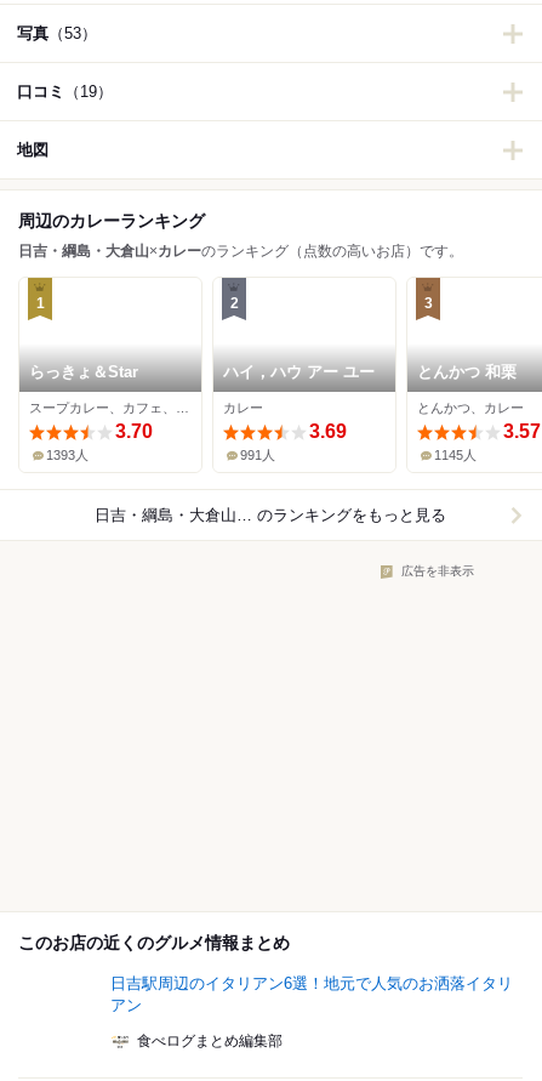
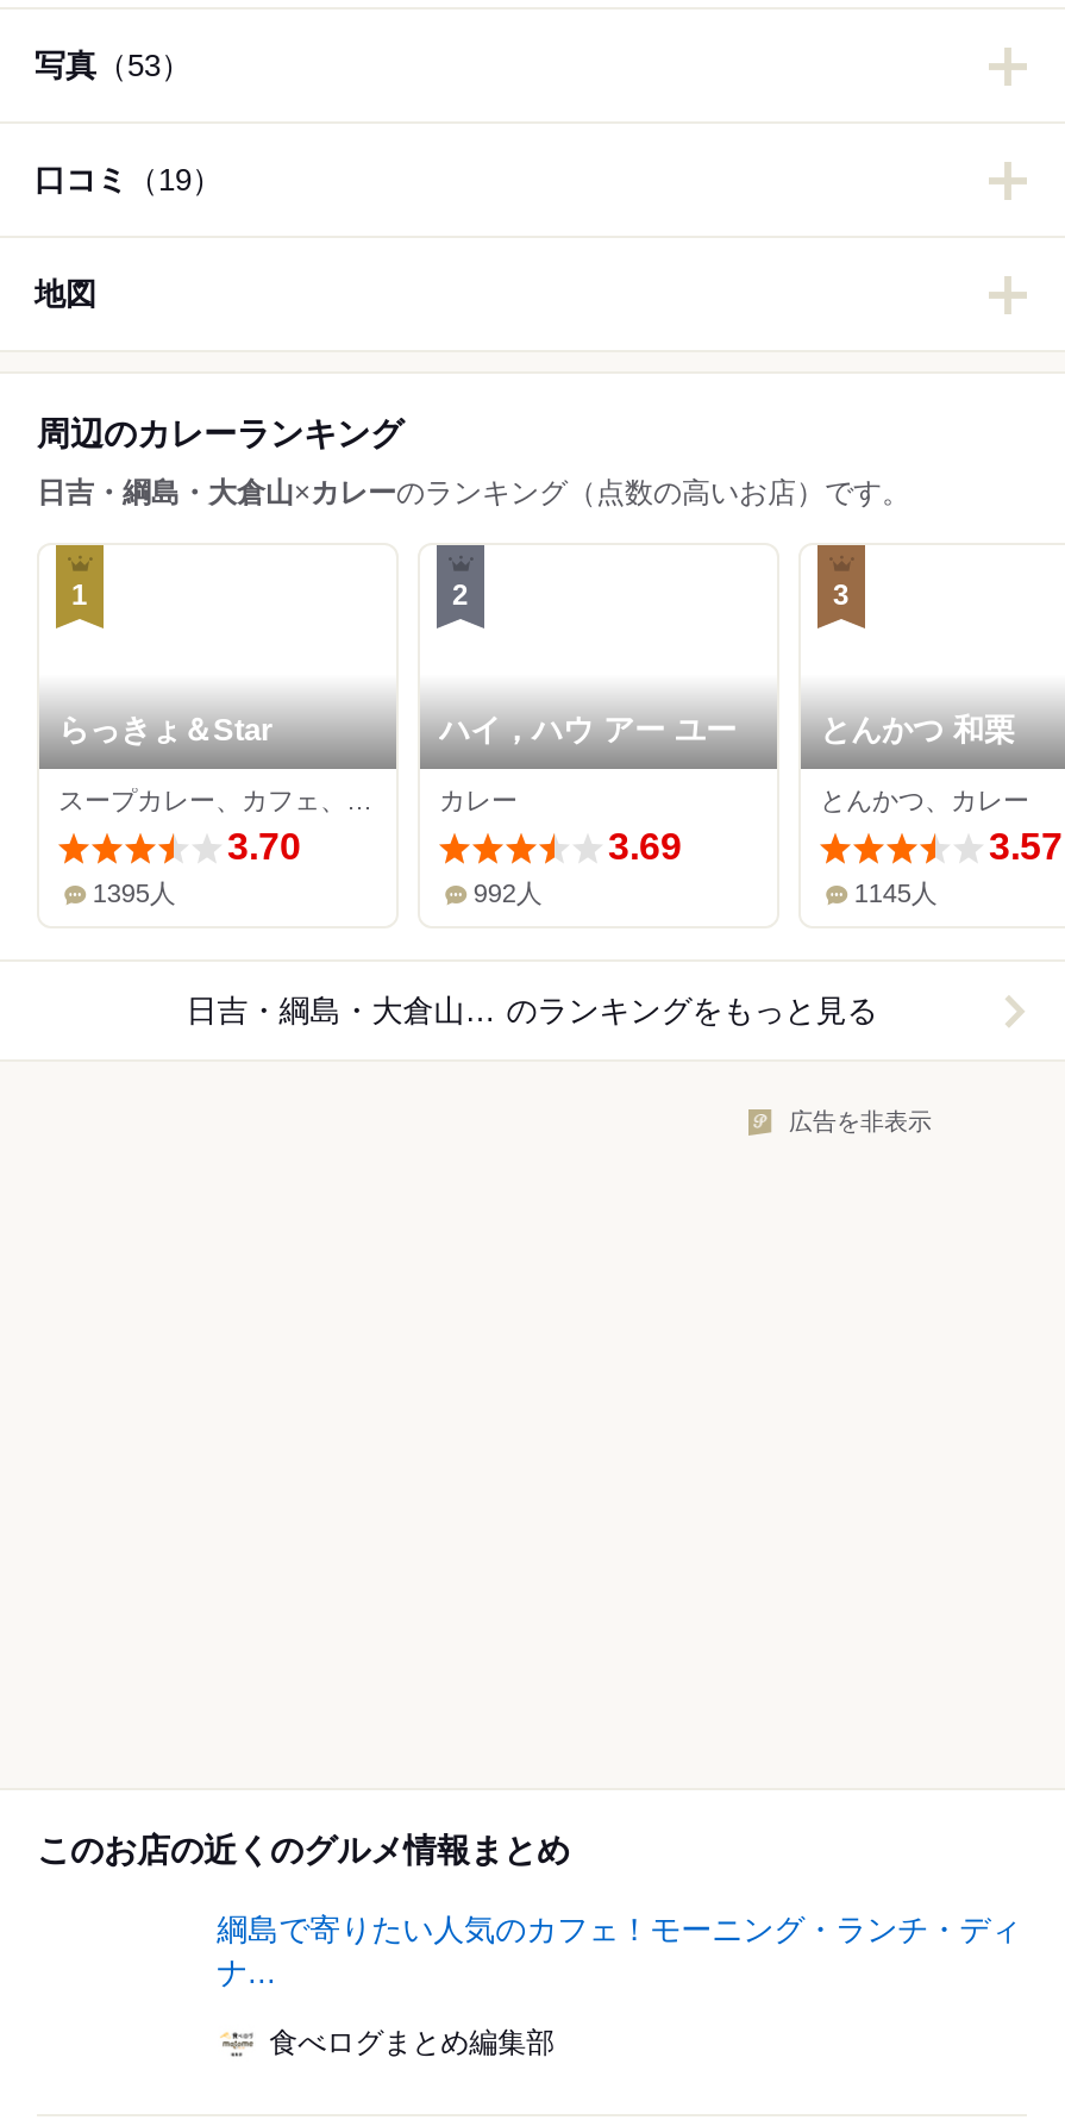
- 1393人
+ 1395人

- 991人
+ 992人

- 日吉駅周辺のイタリアン6選！地元で人気のお洒落イタリ
- アン
+ 綱島で寄りたい人気のカフェ！モーニング・ランチ・ディ
+ ナ...
